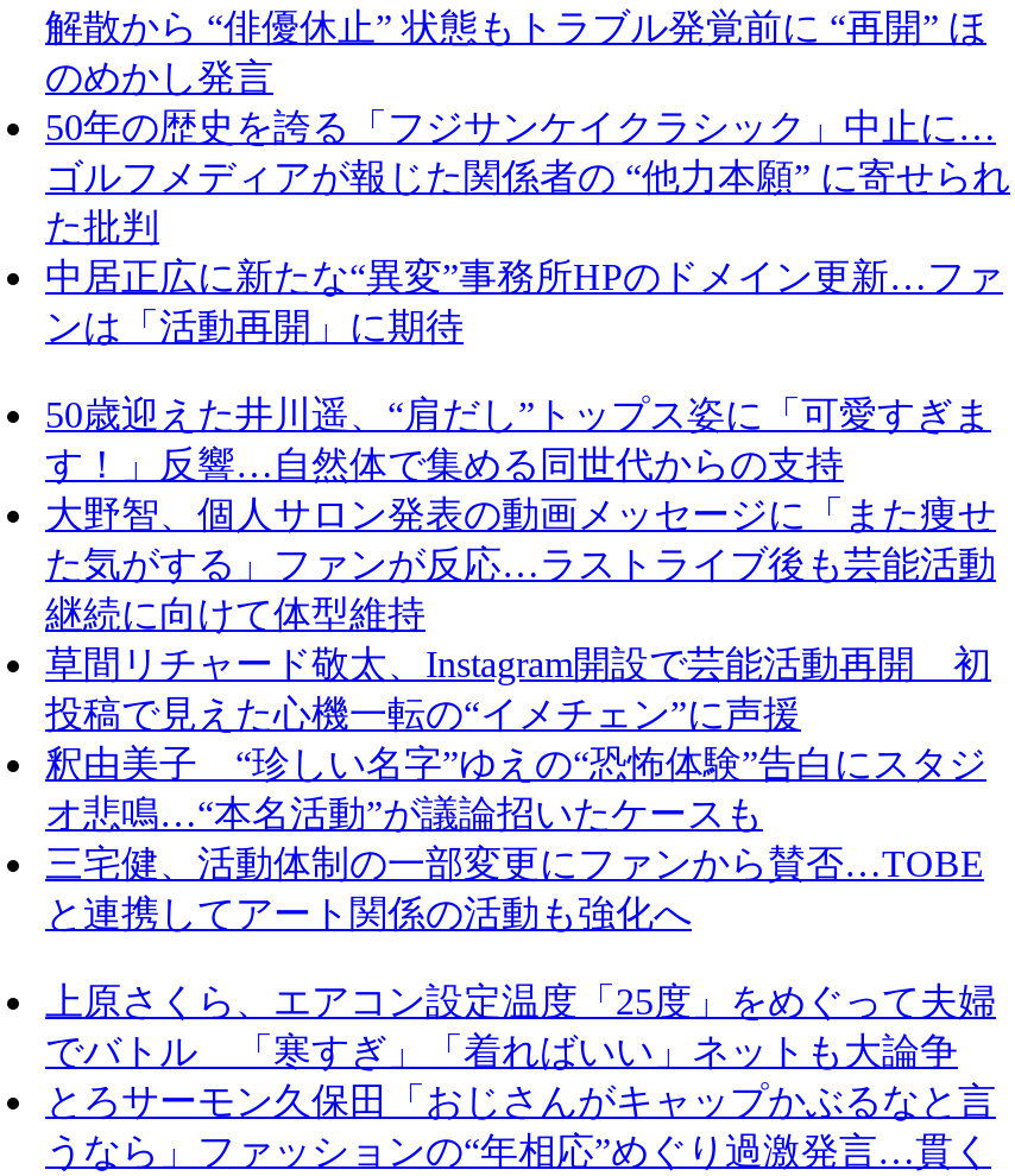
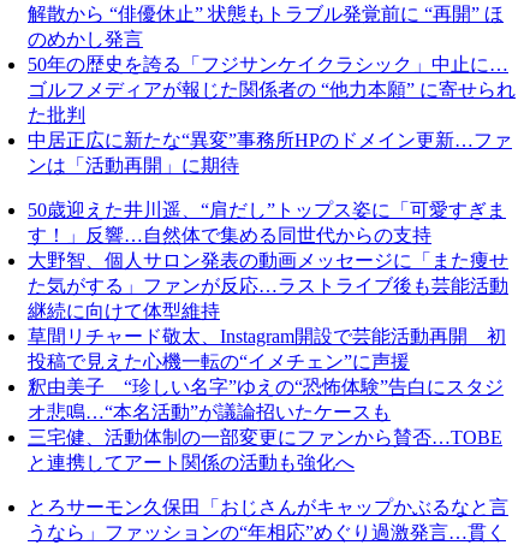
- 上原さくら、エアコン設定温度「25度」をめぐって夫婦
- でバトル 「寒すぎ」「着ればいい」ネットも大論争
